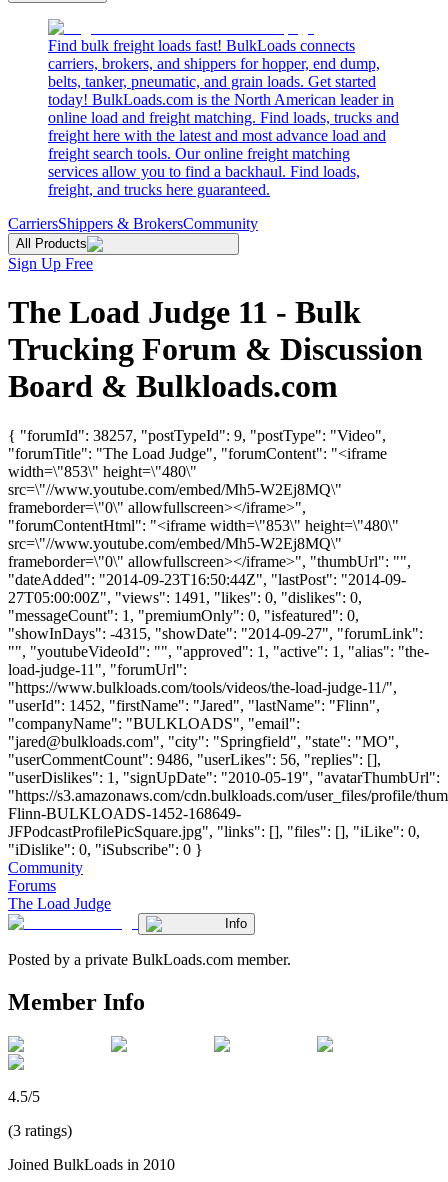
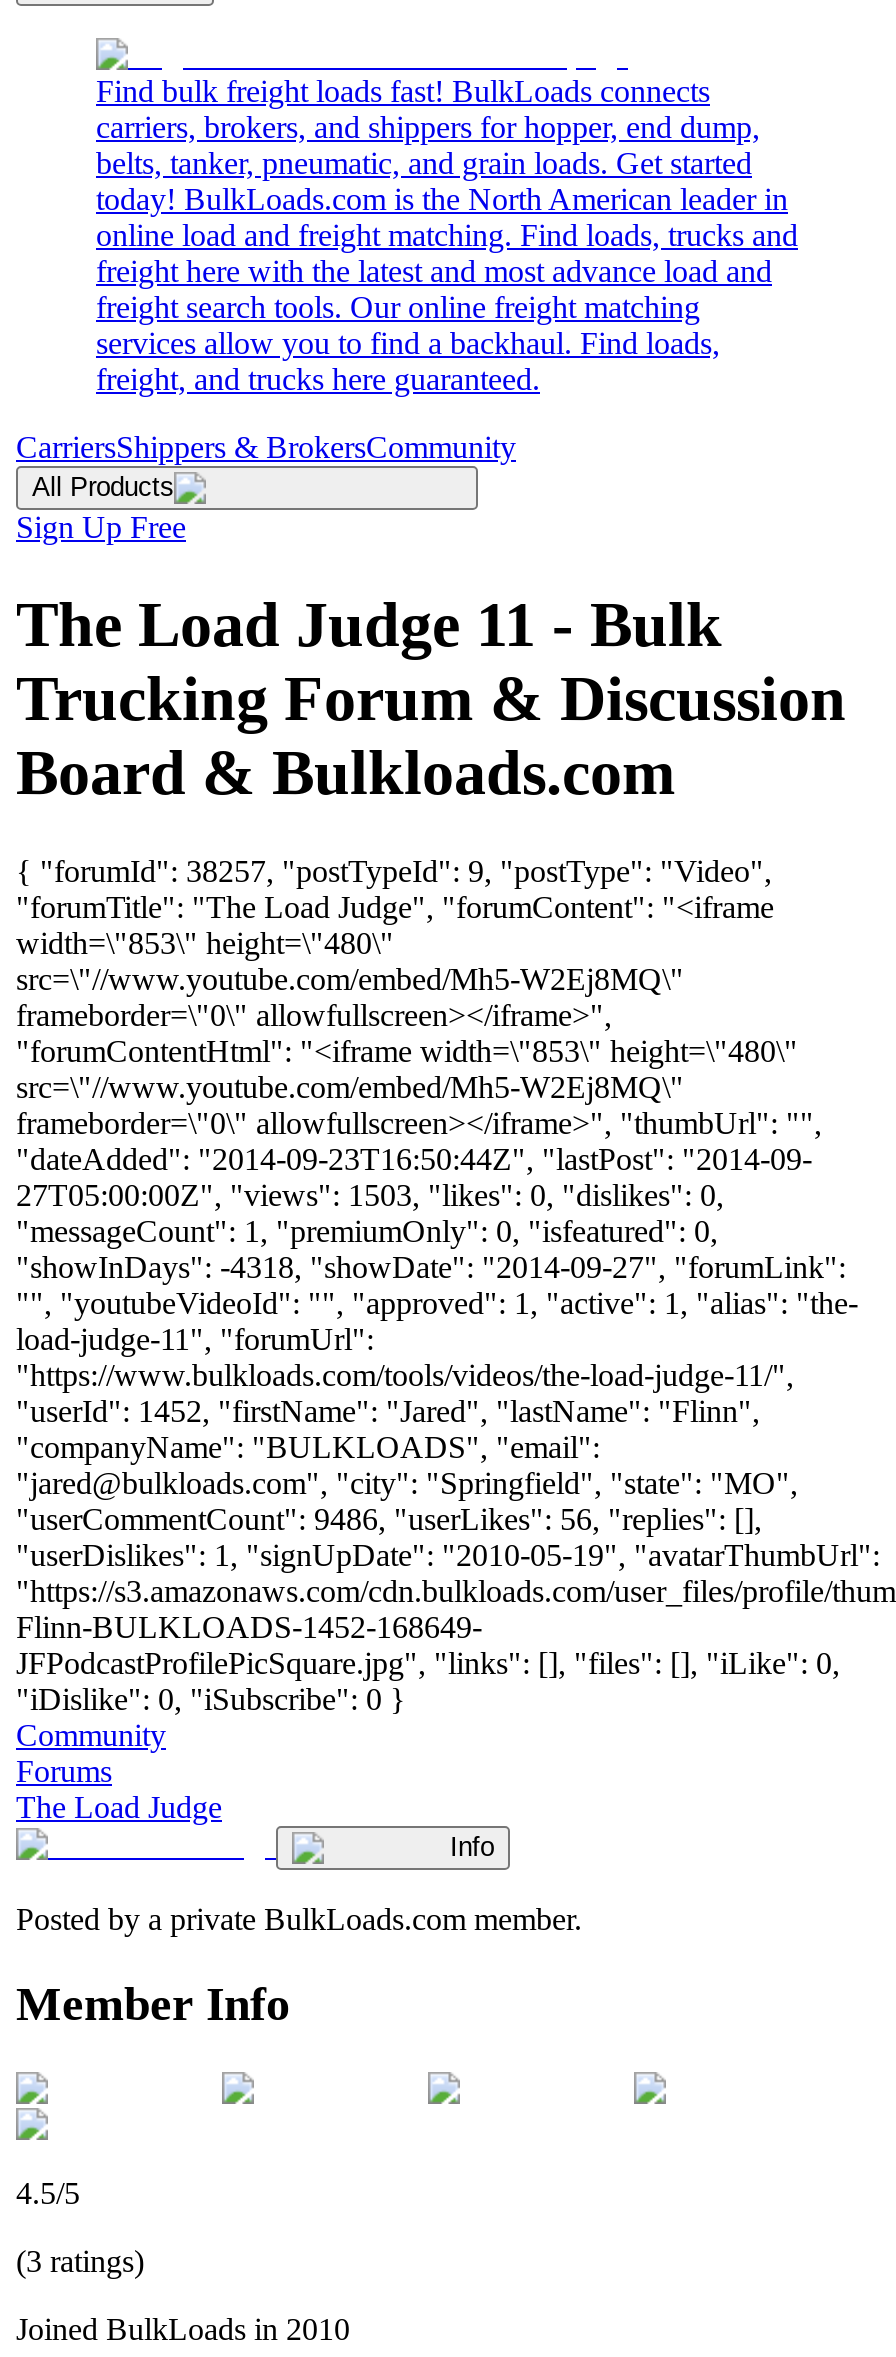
- 27T05:00:00Z", "views": 1491, "likes": 0, "dislikes": 0,
+ 27T05:00:00Z", "views": 1503, "likes": 0, "dislikes": 0,

- "showInDays": -4315, "showDate": "2014-09-27", "forumLink":
+ "showInDays": -4318, "showDate": "2014-09-27", "forumLink":
